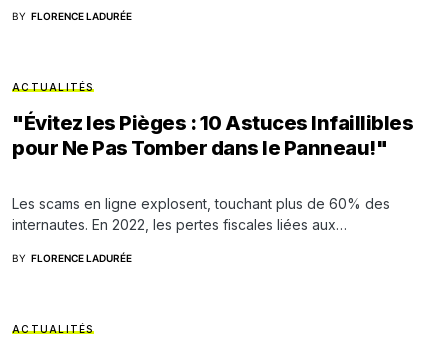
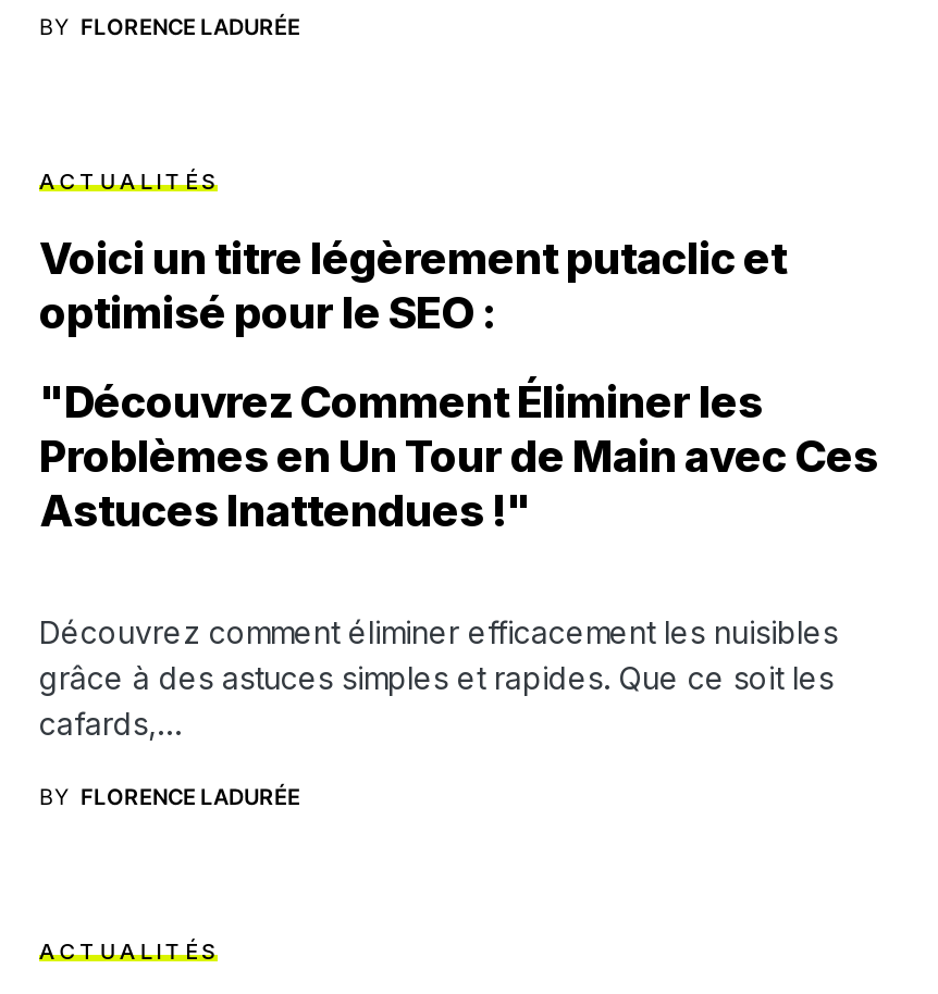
- "Évitez les Pièges : 10 Astuces Infaillibles
- pour Ne Pas Tomber dans le Panneau!"
- Les scams en ligne explosent, touchant plus de 60% des
- internautes. En 2022, les pertes fiscales liées aux…
+ Voici un titre légèrement putaclic et
+ optimisé pour le SEO :
+ "Découvrez Comment Éliminer les
+ Problèmes en Un Tour de Main avec Ces
+ Astuces Inattendues !"
+ Découvrez comment éliminer efficacement les nuisibles
+ grâce à des astuces simples et rapides. Que ce soit les
+ cafards,…
